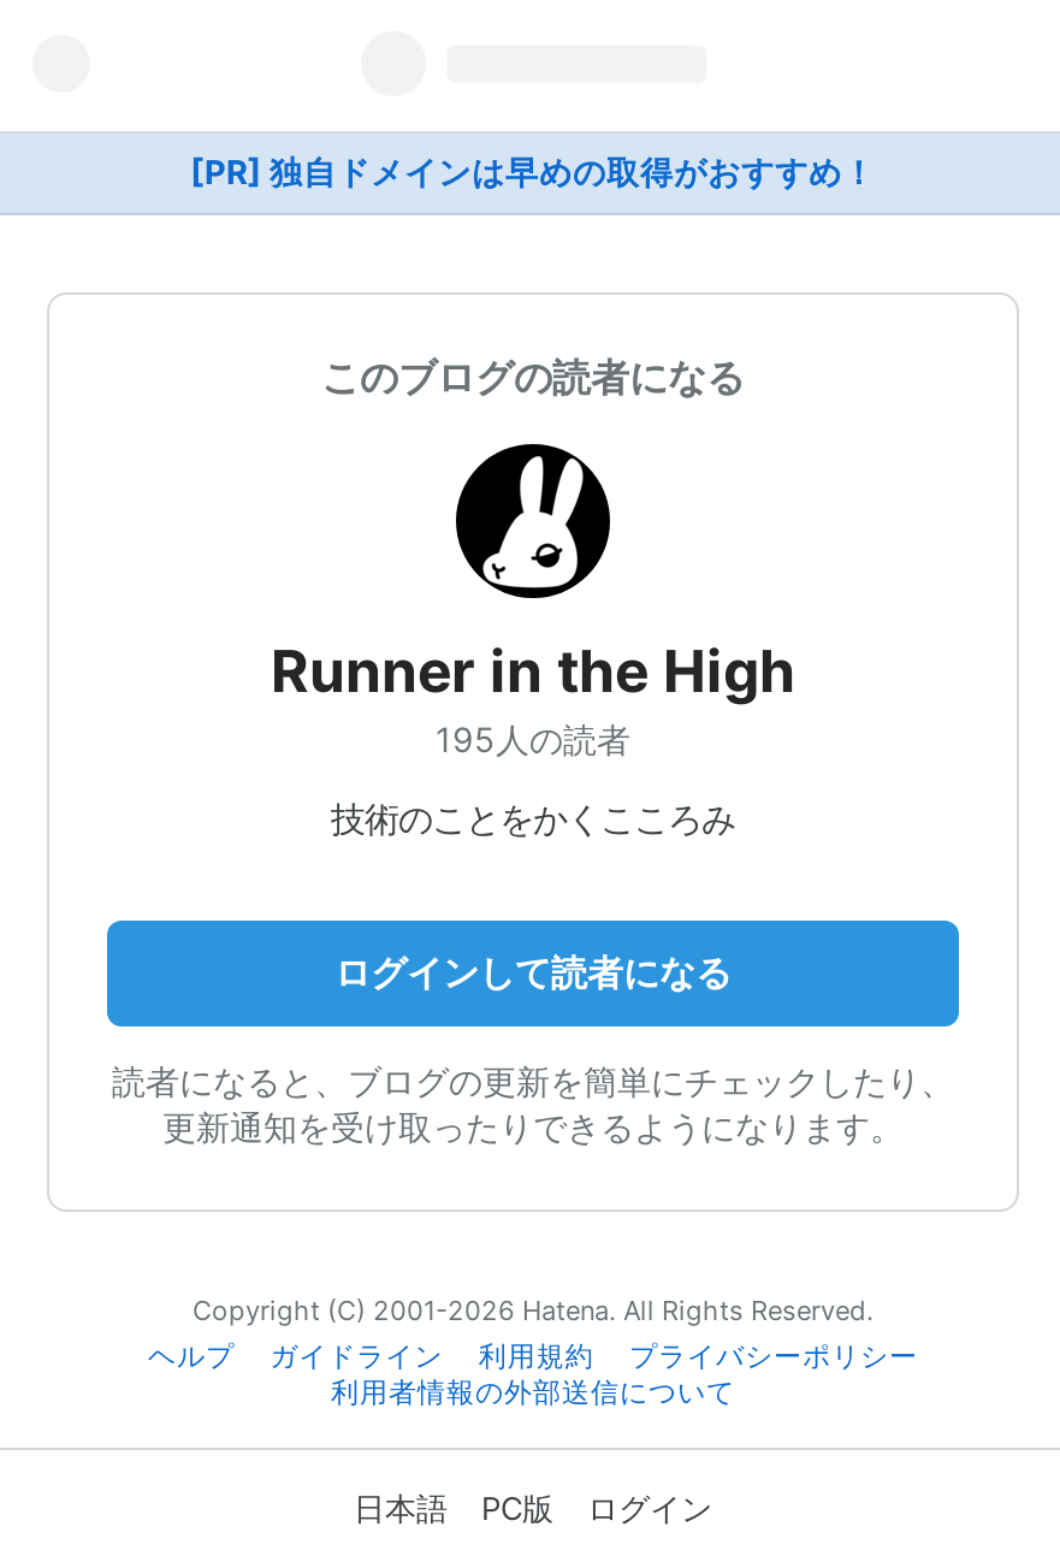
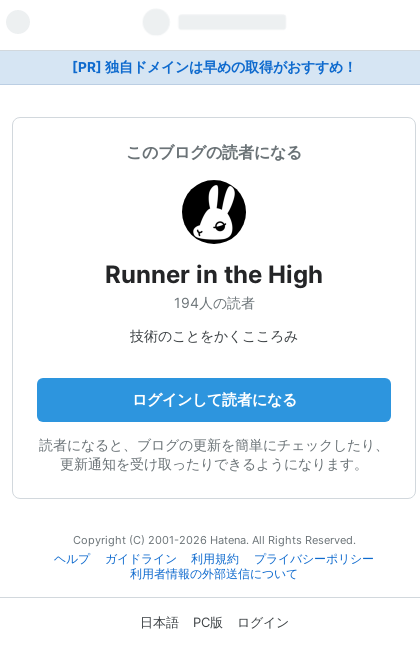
- 195人の読者
+ 194人の読者
